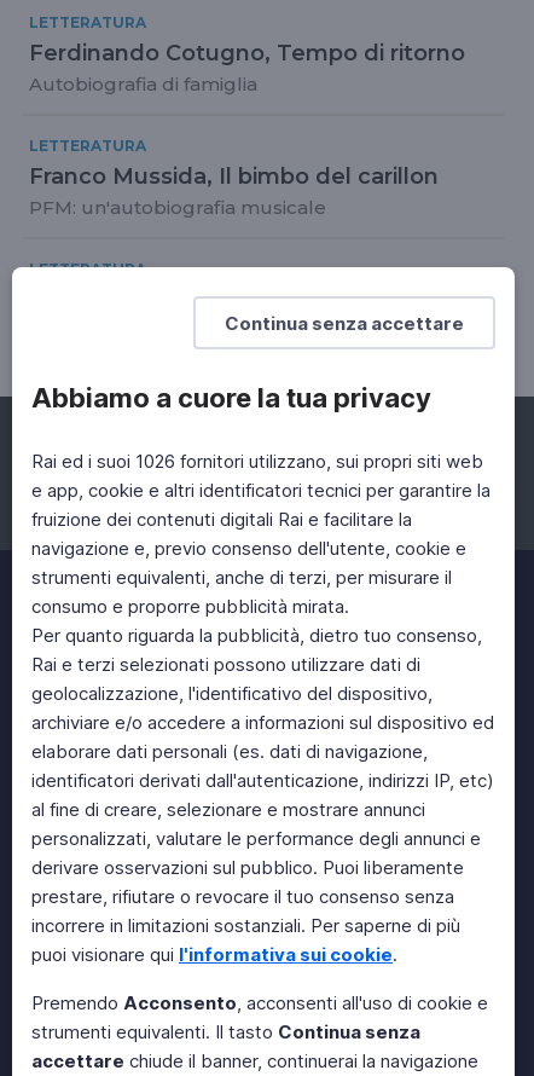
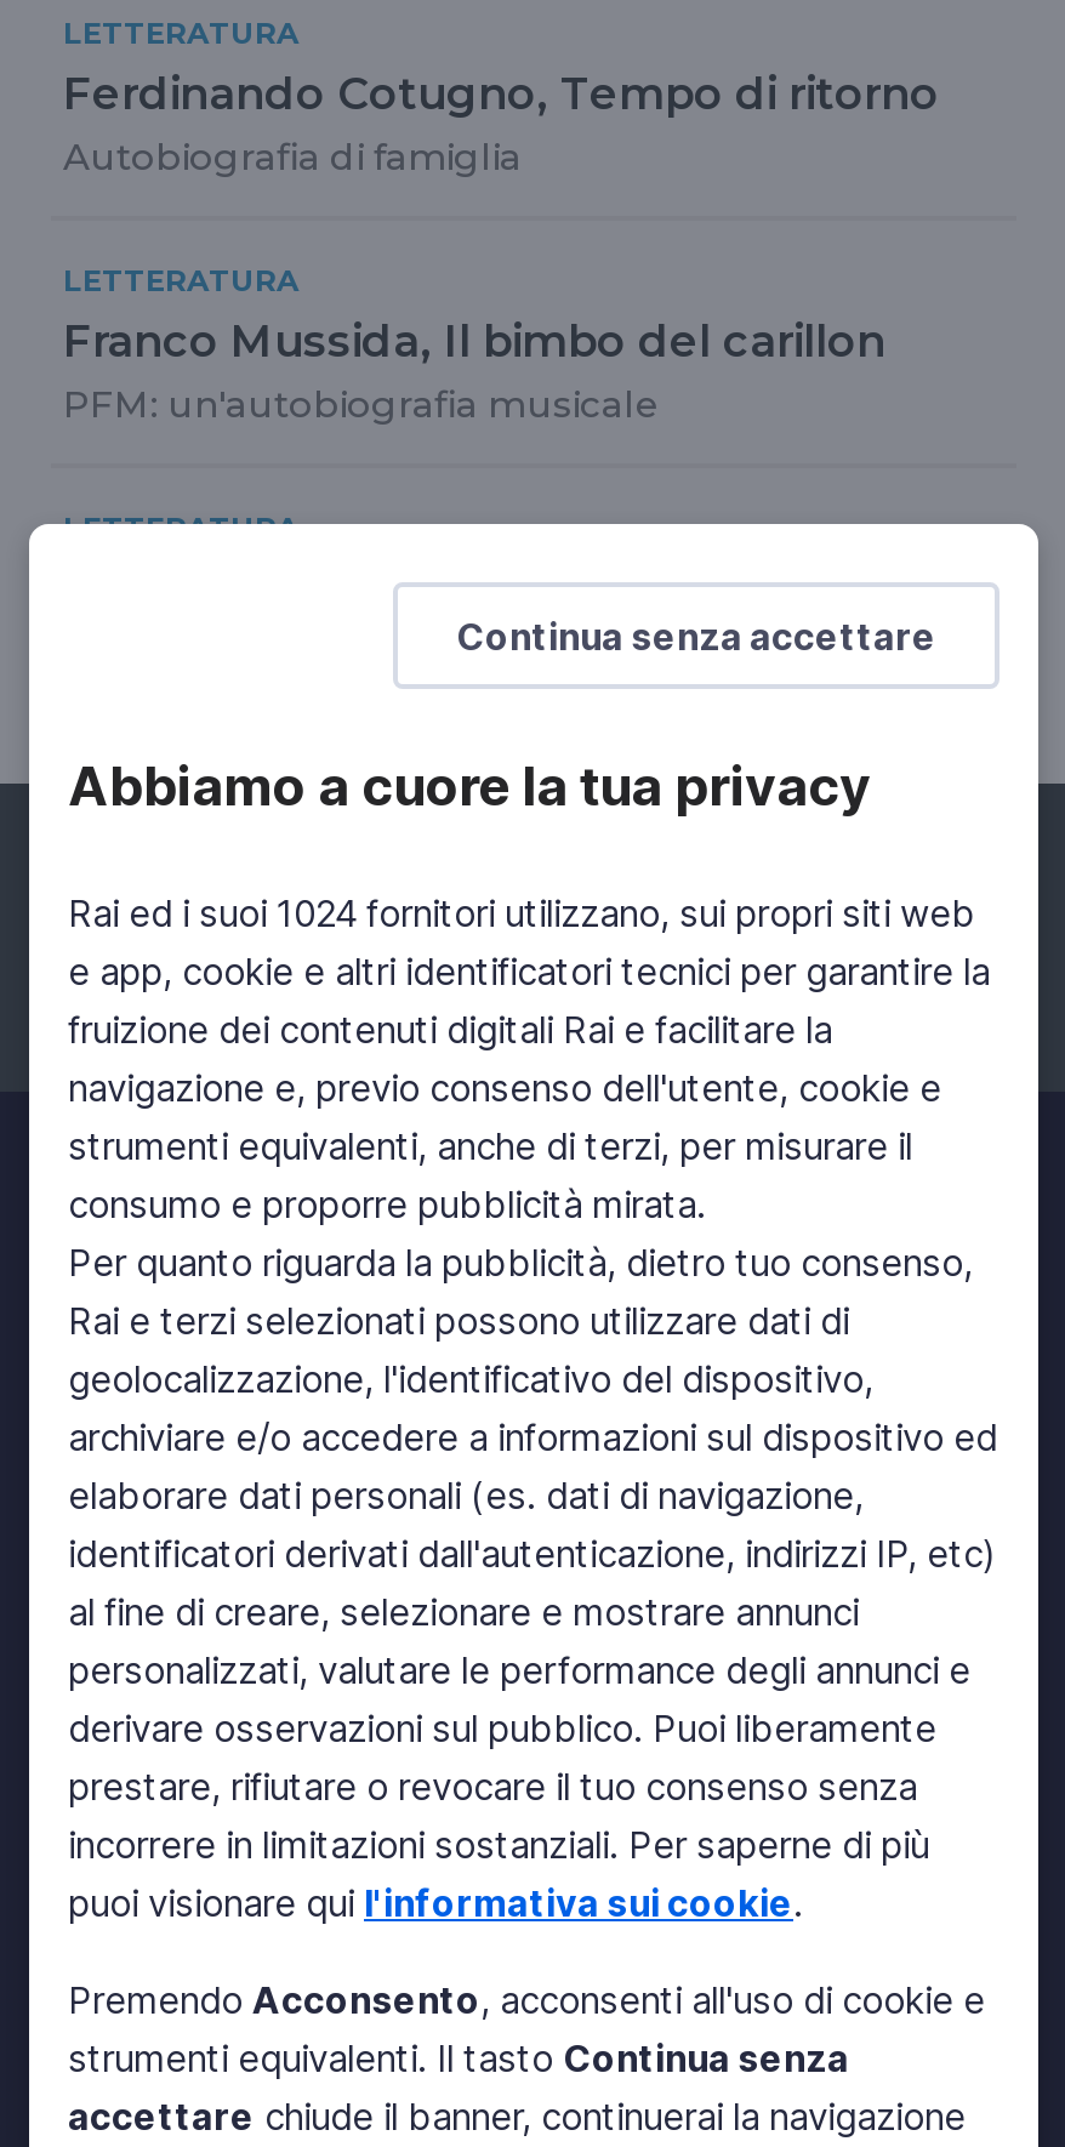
- Rai ed i suoi 1026 fornitori utilizzano, sui propri siti web
+ Rai ed i suoi 1024 fornitori utilizzano, sui propri siti web
